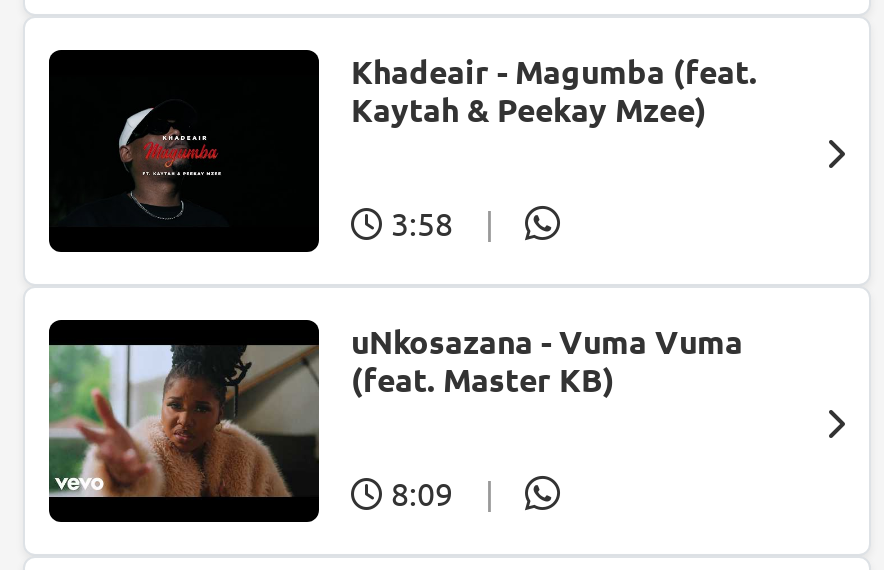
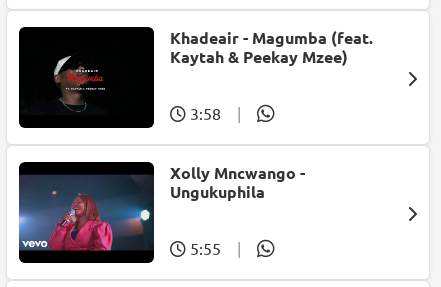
- [image]
- uNkosazana - Vuma Vuma
- (feat. Master KB)
+ [image]
+ Xolly Mncwango -
+ Ungukuphila

- 8:09
+ 5:55
